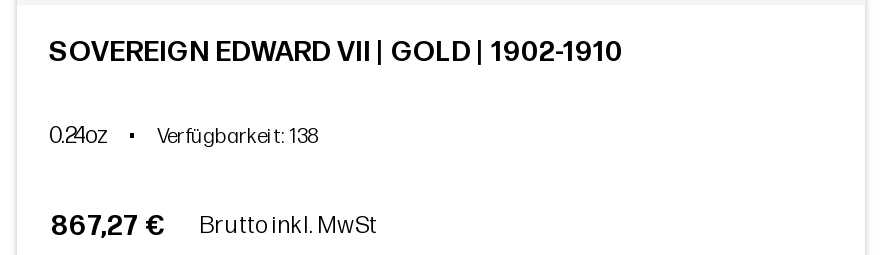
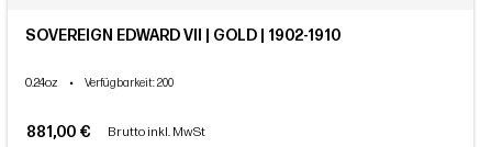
- Verfügbarkeit: 138
+ Verfügbarkeit: 200

- 867,27 € Brutto inkl. MwSt
+ 881,00 € Brutto inkl. MwSt
